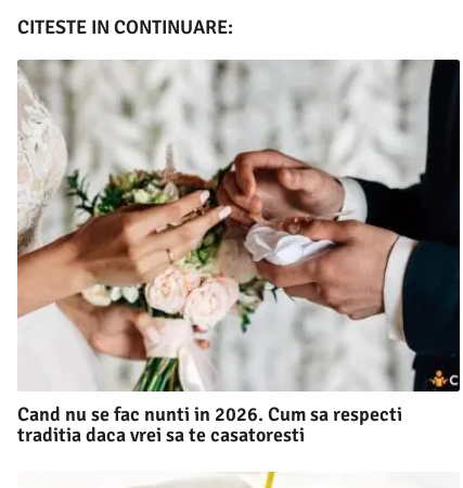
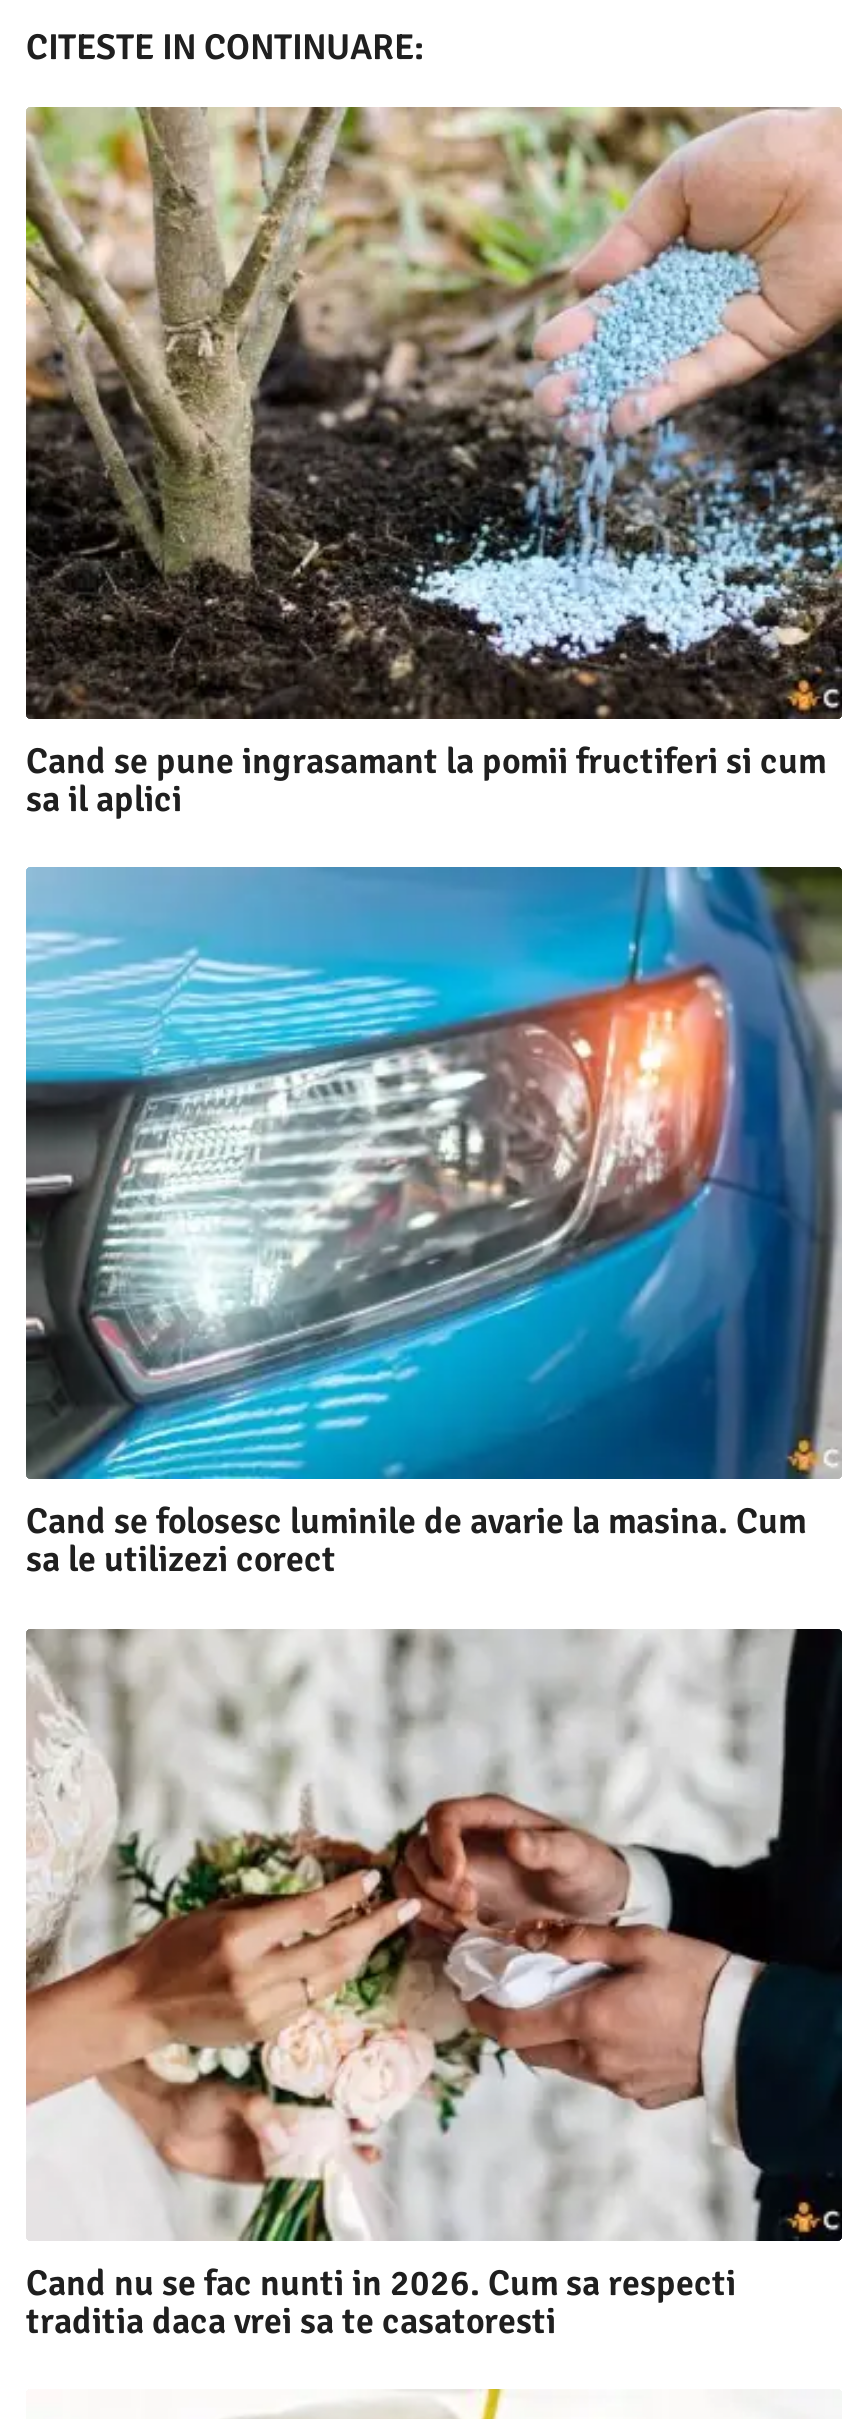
+ [image]
+ Cand se pune ingrasamant la pomii fructiferi si cum
+ sa il aplici

+ [image]
+ Cand se folosesc luminile de avarie la masina. Cum
+ sa le utilizezi corect
